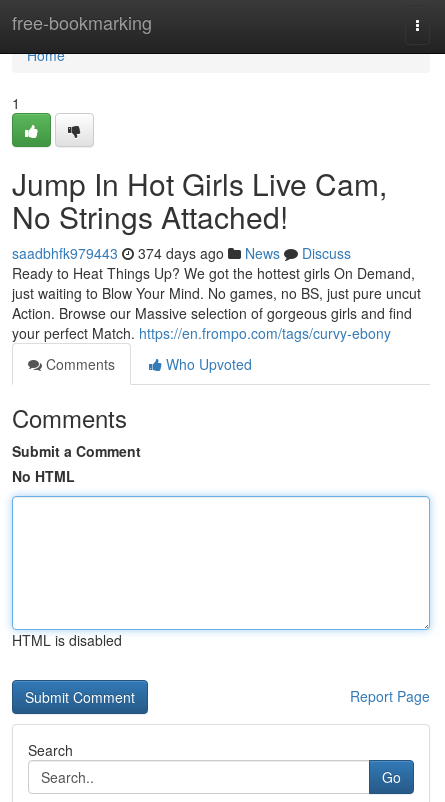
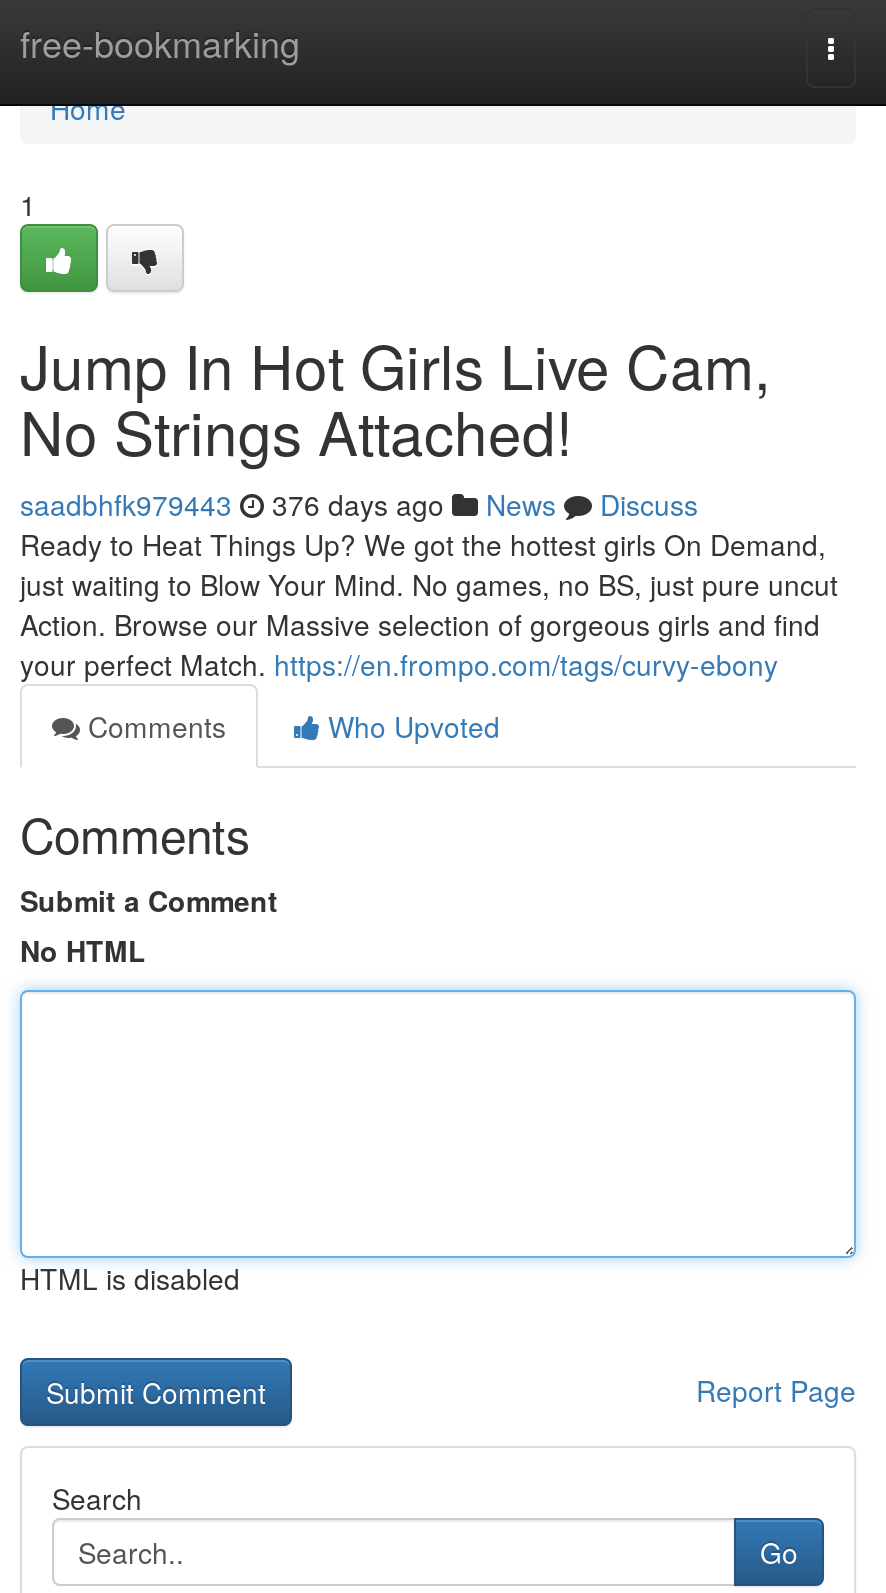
- saadbhfk979443 374 days ago News Discuss
+ saadbhfk979443 376 days ago News Discuss
